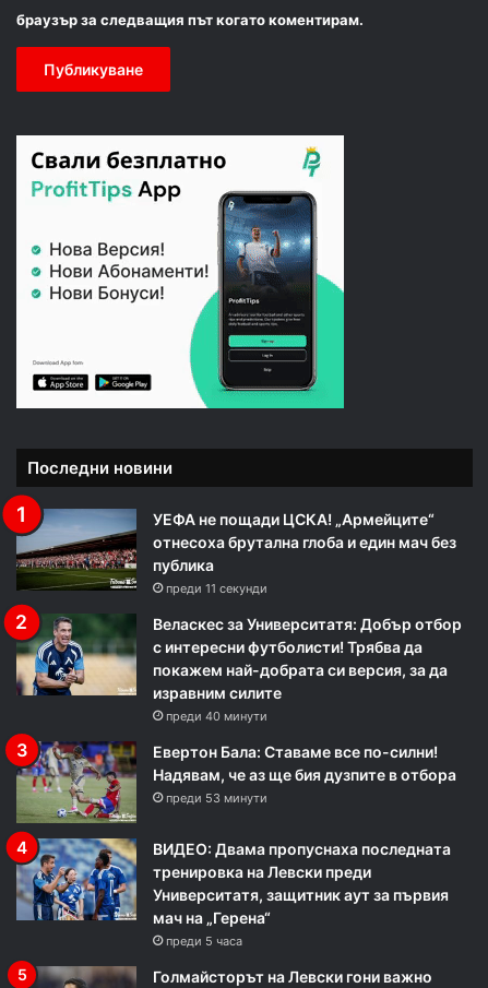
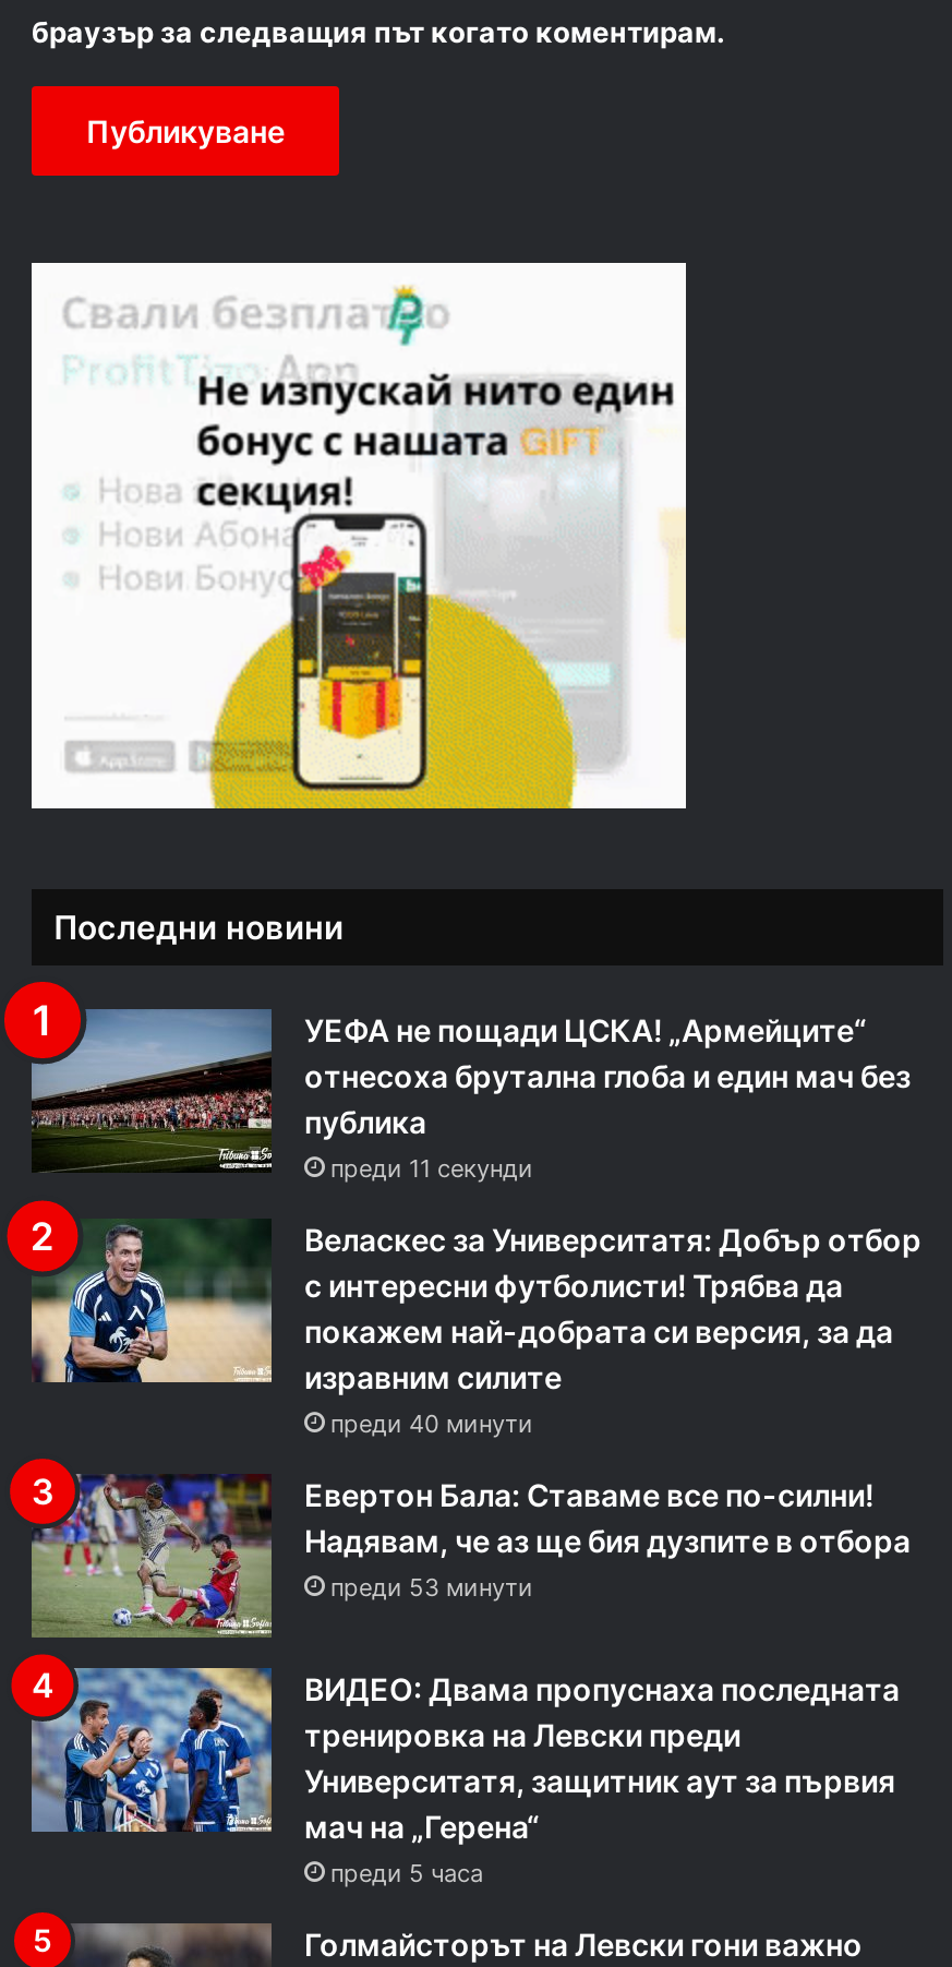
- [image]
+ [image]
